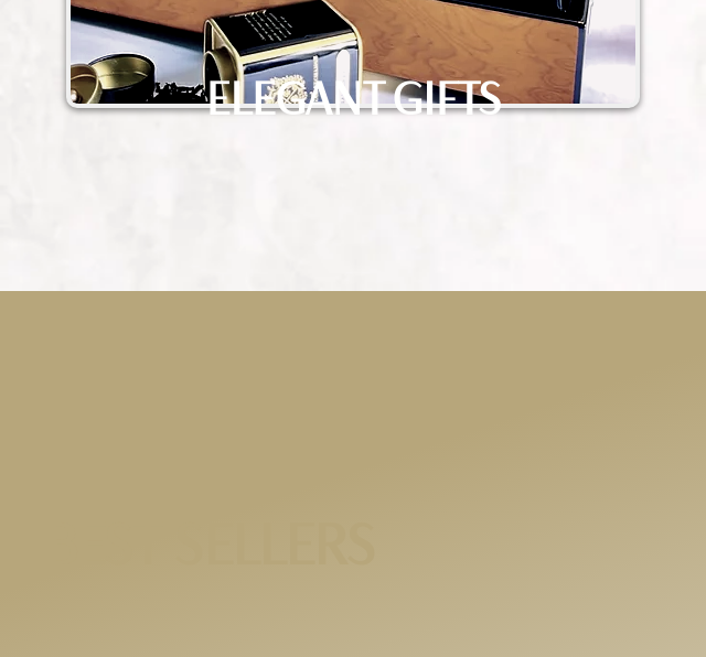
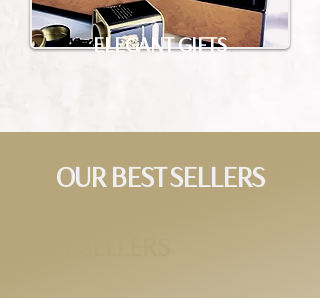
+ OUR BEST SELLERS
